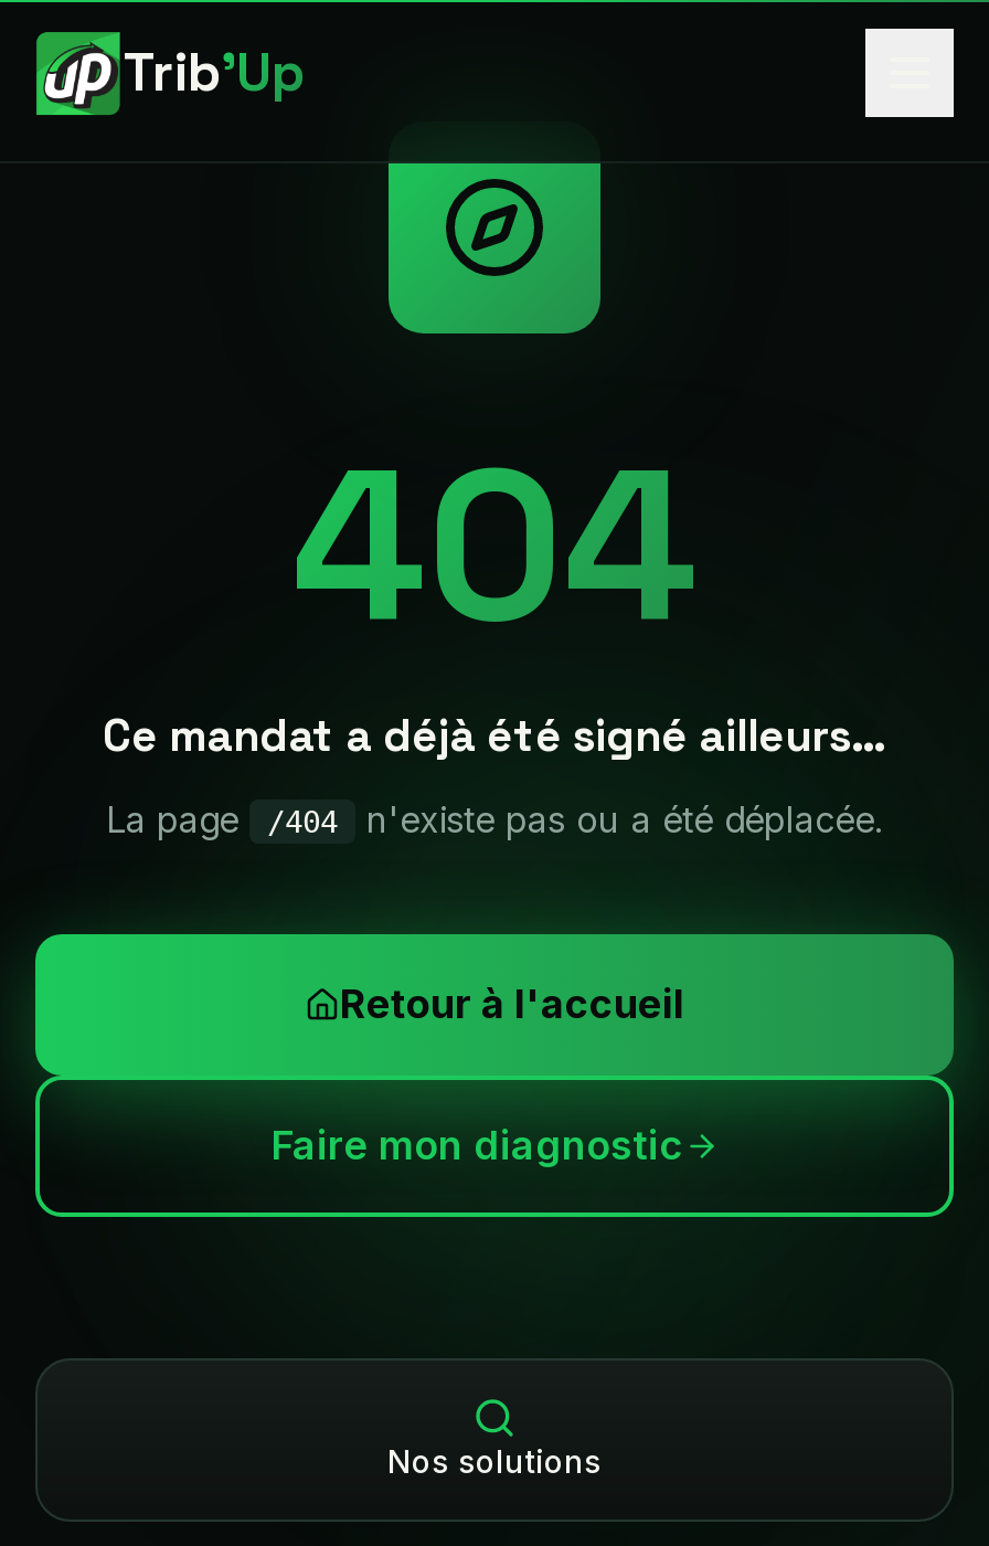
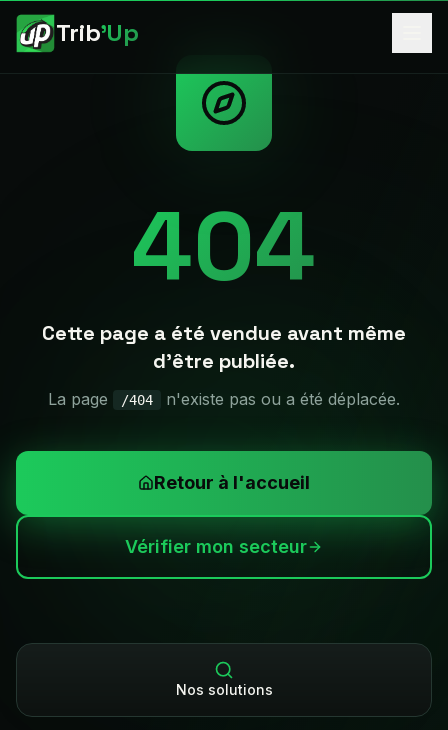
- Ce mandat a déjà été signé ailleurs…
+ Cette page a été vendue avant même
+ d'être publiée.

- Faire mon diagnostic
+ Vérifier mon secteur
